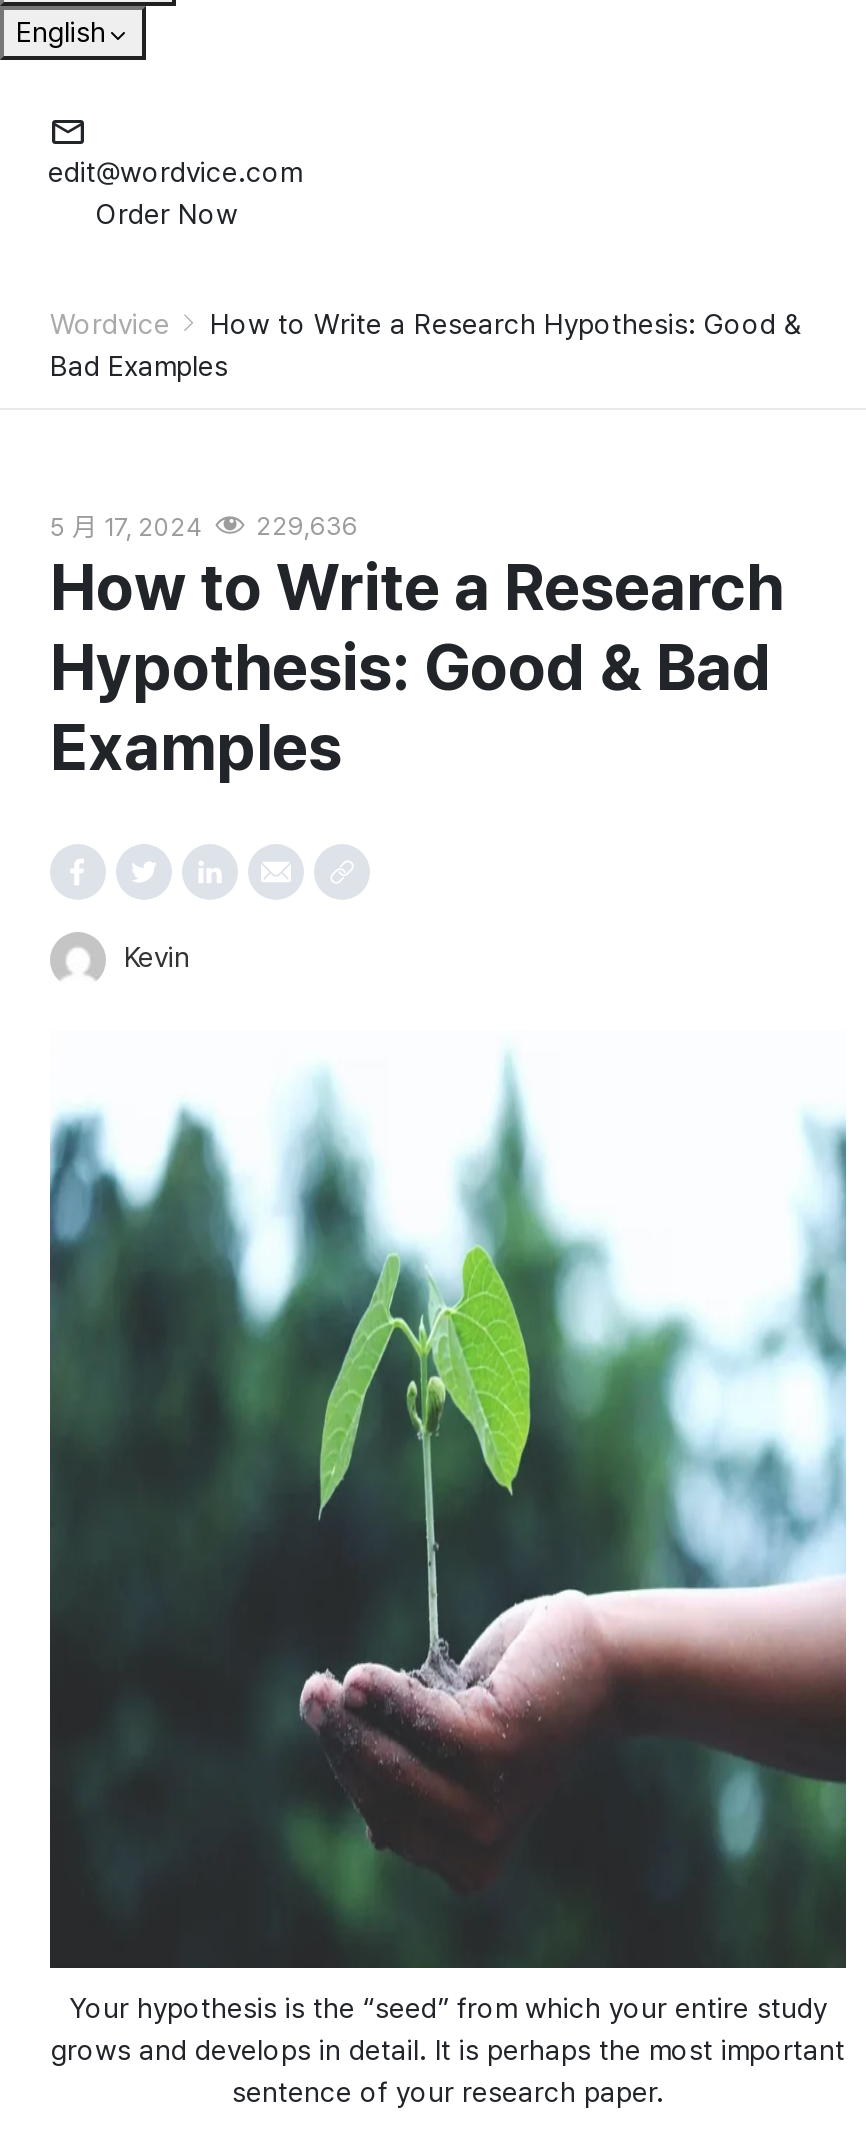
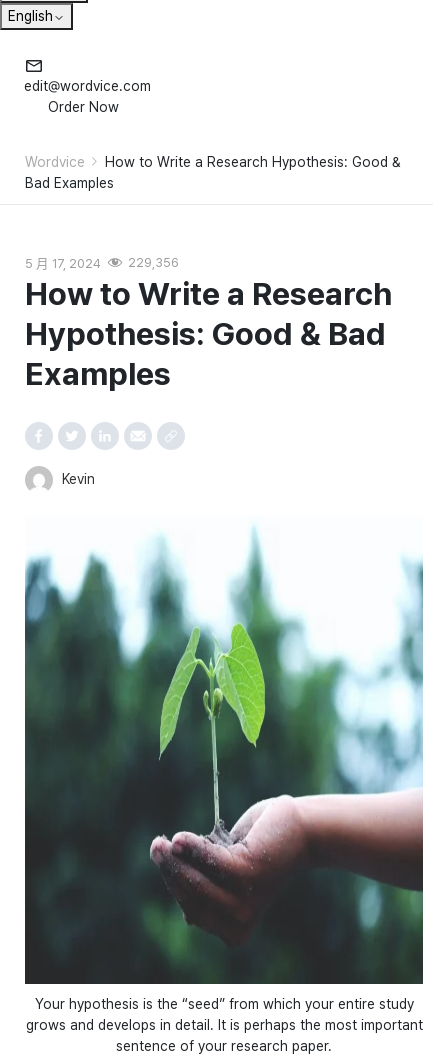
- 5 月 17, 2024 229,636
+ 5 月 17, 2024 229,356
